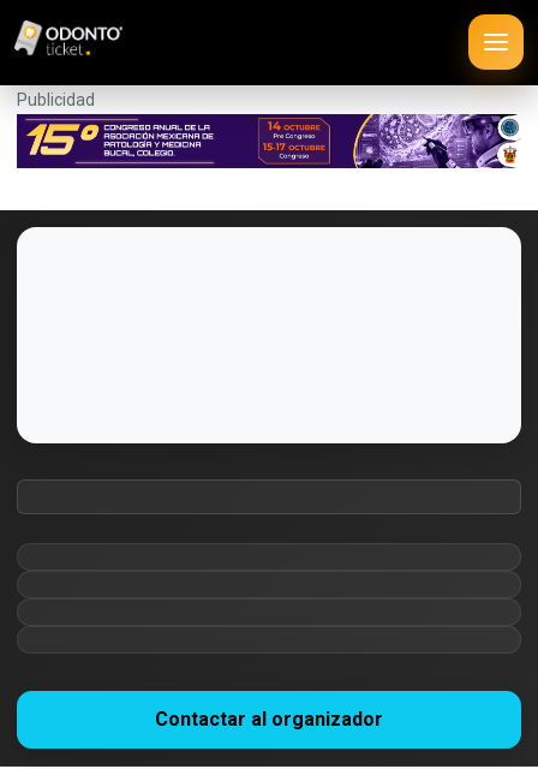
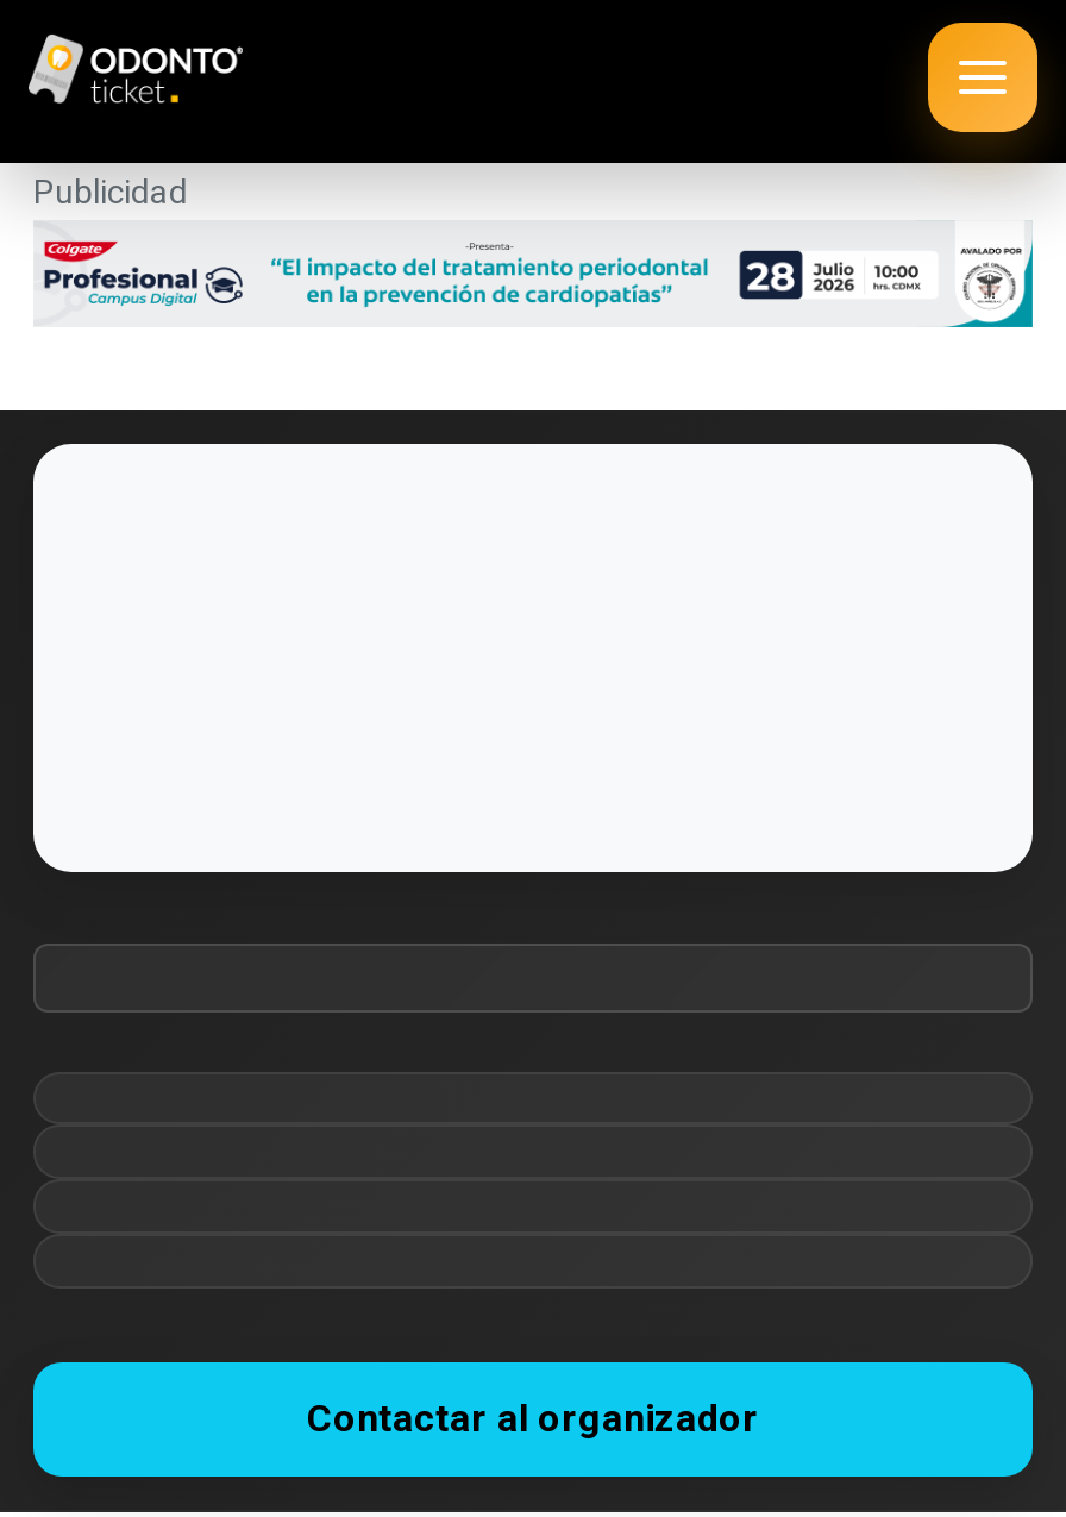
- [image]
+ [image]
